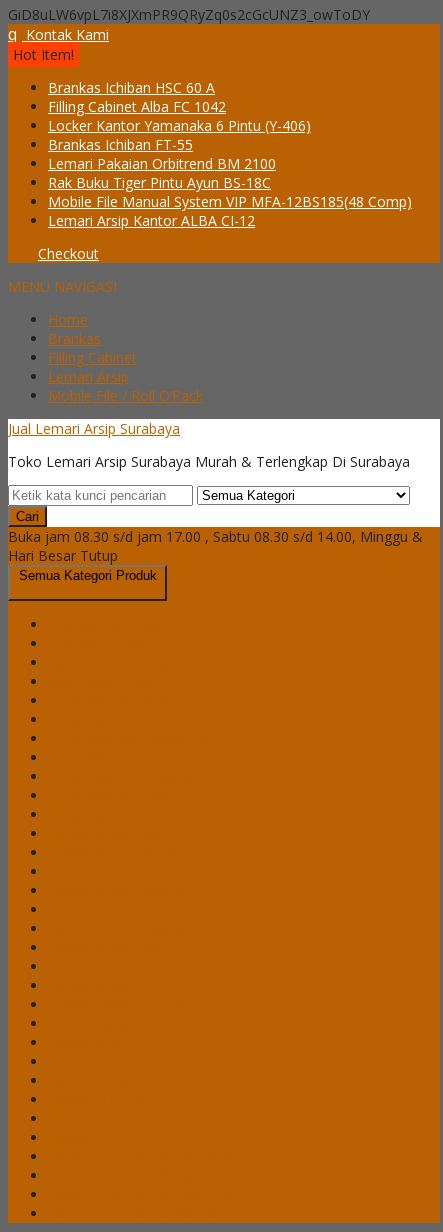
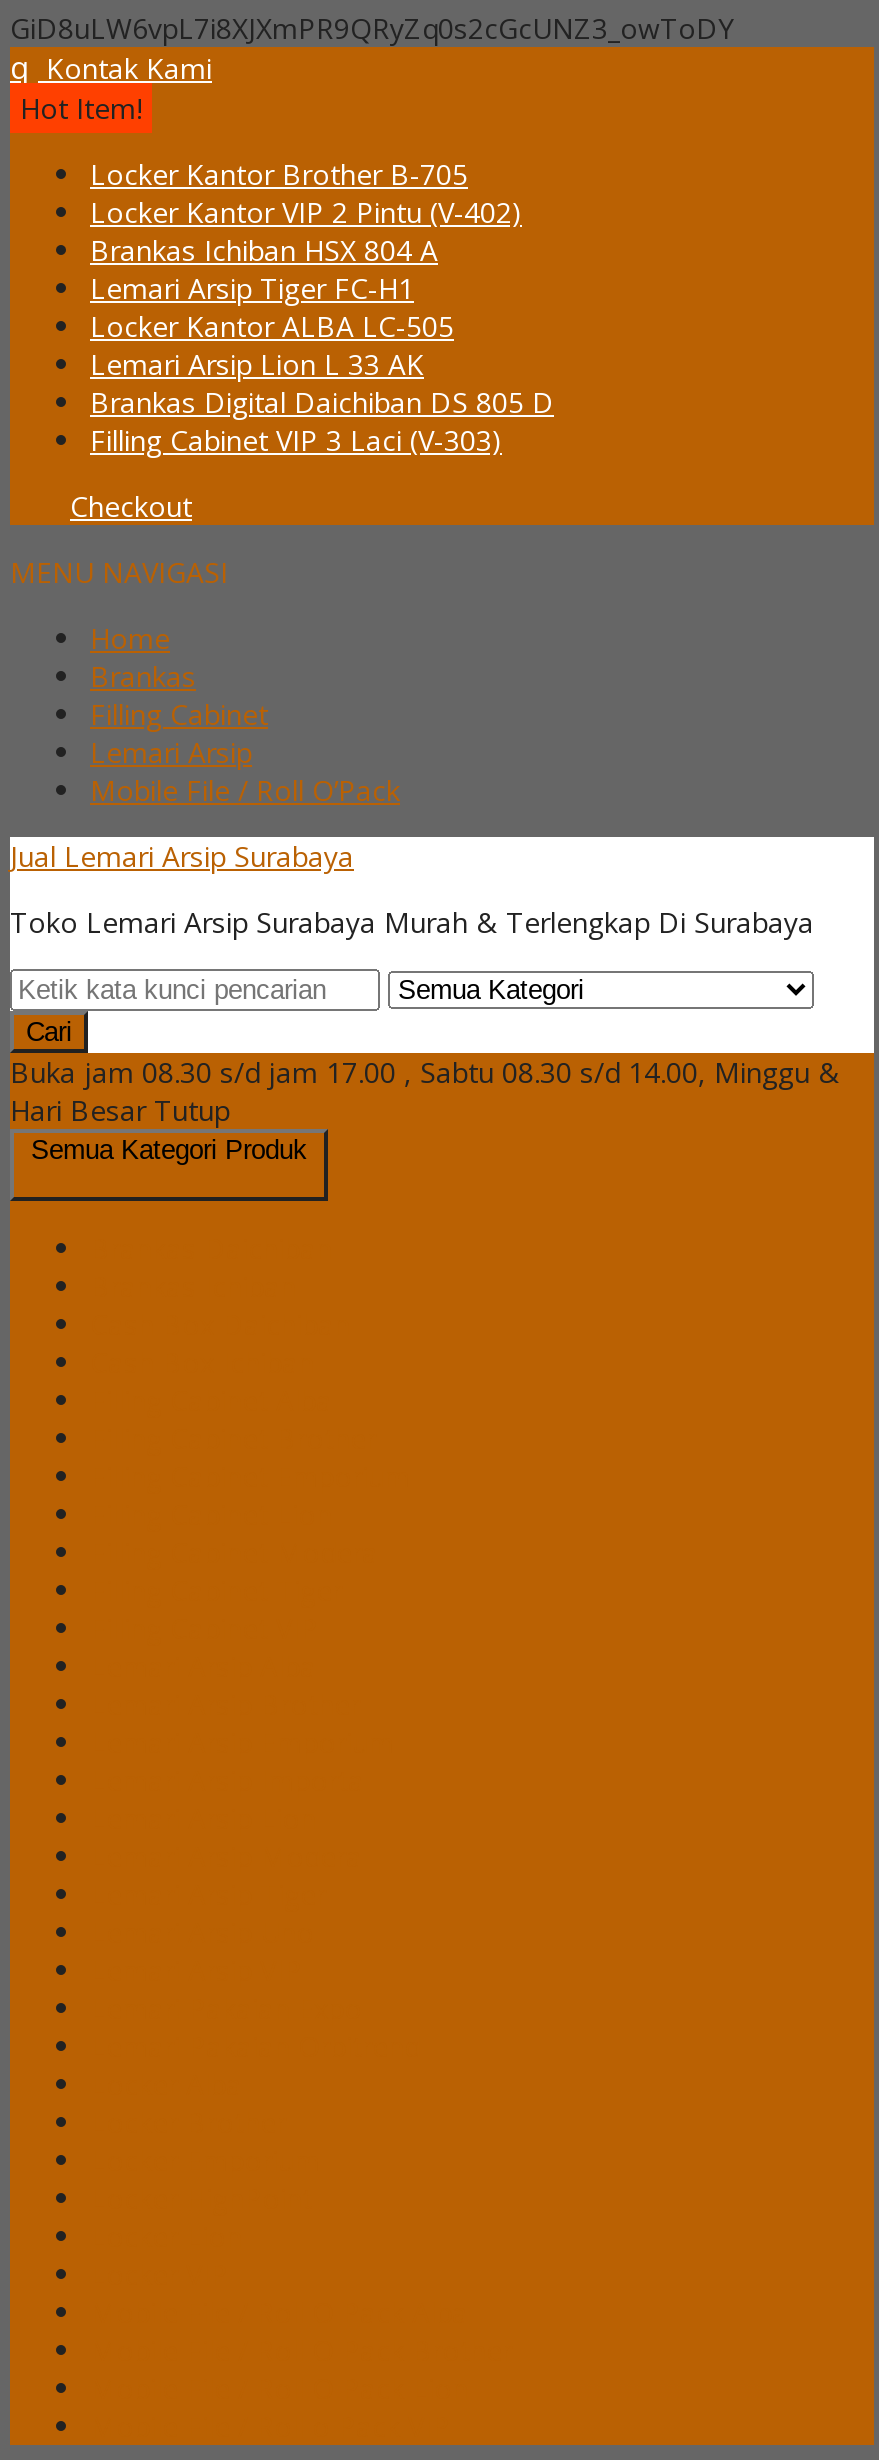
- Brankas Ichiban HSC 60 A
- Filling Cabinet Alba FC 1042
- Locker Kantor Yamanaka 6 Pintu (Y-406)
- Brankas Ichiban FT-55
- Lemari Pakaian Orbitrend BM 2100
- Rak Buku Tiger Pintu Ayun BS-18C
- Mobile File Manual System VIP MFA-12BS185(48 Comp)
- Lemari Arsip Kantor ALBA CI-12
+ Locker Kantor Brother B-705
+ Locker Kantor VIP 2 Pintu (V-402)
+ Brankas Ichiban HSX 804 A
+ Lemari Arsip Tiger FC-H1
+ Locker Kantor ALBA LC-505
+ Lemari Arsip Lion L 33 AK
+ Brankas Digital Daichiban DS 805 D
+ Filling Cabinet VIP 3 Laci (V-303)
